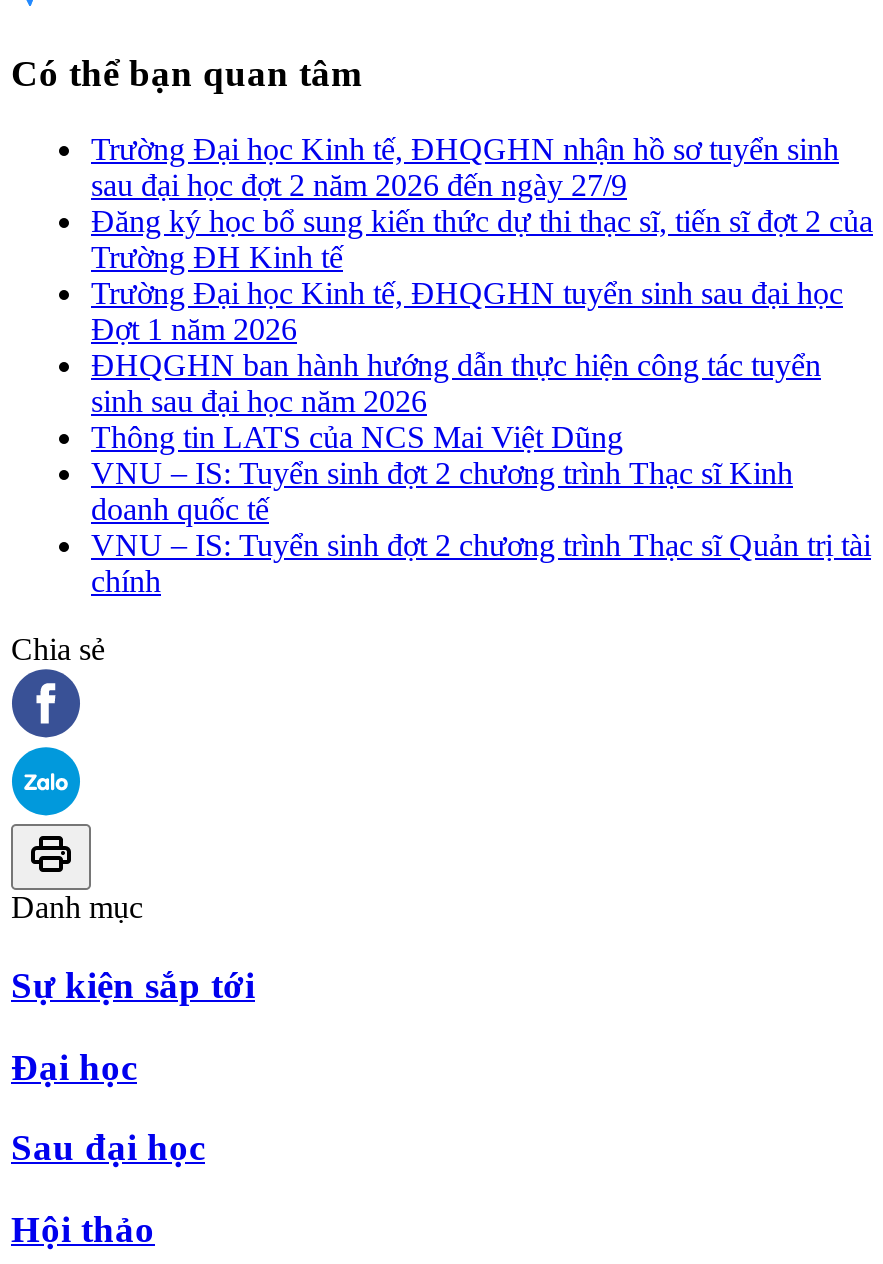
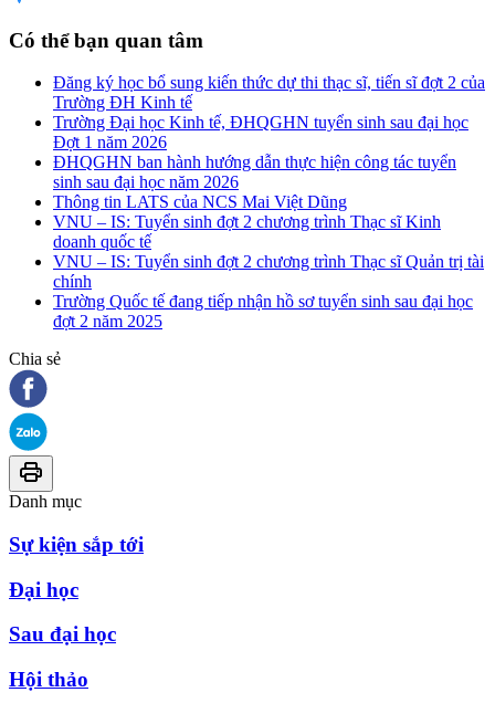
- Trường Đại học Kinh tế, ĐHQGHN nhận hồ sơ tuyển sinh
- sau đại học đợt 2 năm 2026 đến ngày 27/9

moved up: Đăng ký học bổ sung kiến thức dự thi thạc sĩ, tiến sĩ đợt 2 của | Trường ĐH Kinh tế | Trường Đại học Kinh tế, ĐHQGHN tuyển sinh sau đại học | ... | VNU – IS: Tuyển sinh đợt 2 chương trình Thạc sĩ Quản trị tài | chính

+ Trường Quốc tế đang tiếp nhận hồ sơ tuyển sinh sau đại học
+ đợt 2 năm 2025
